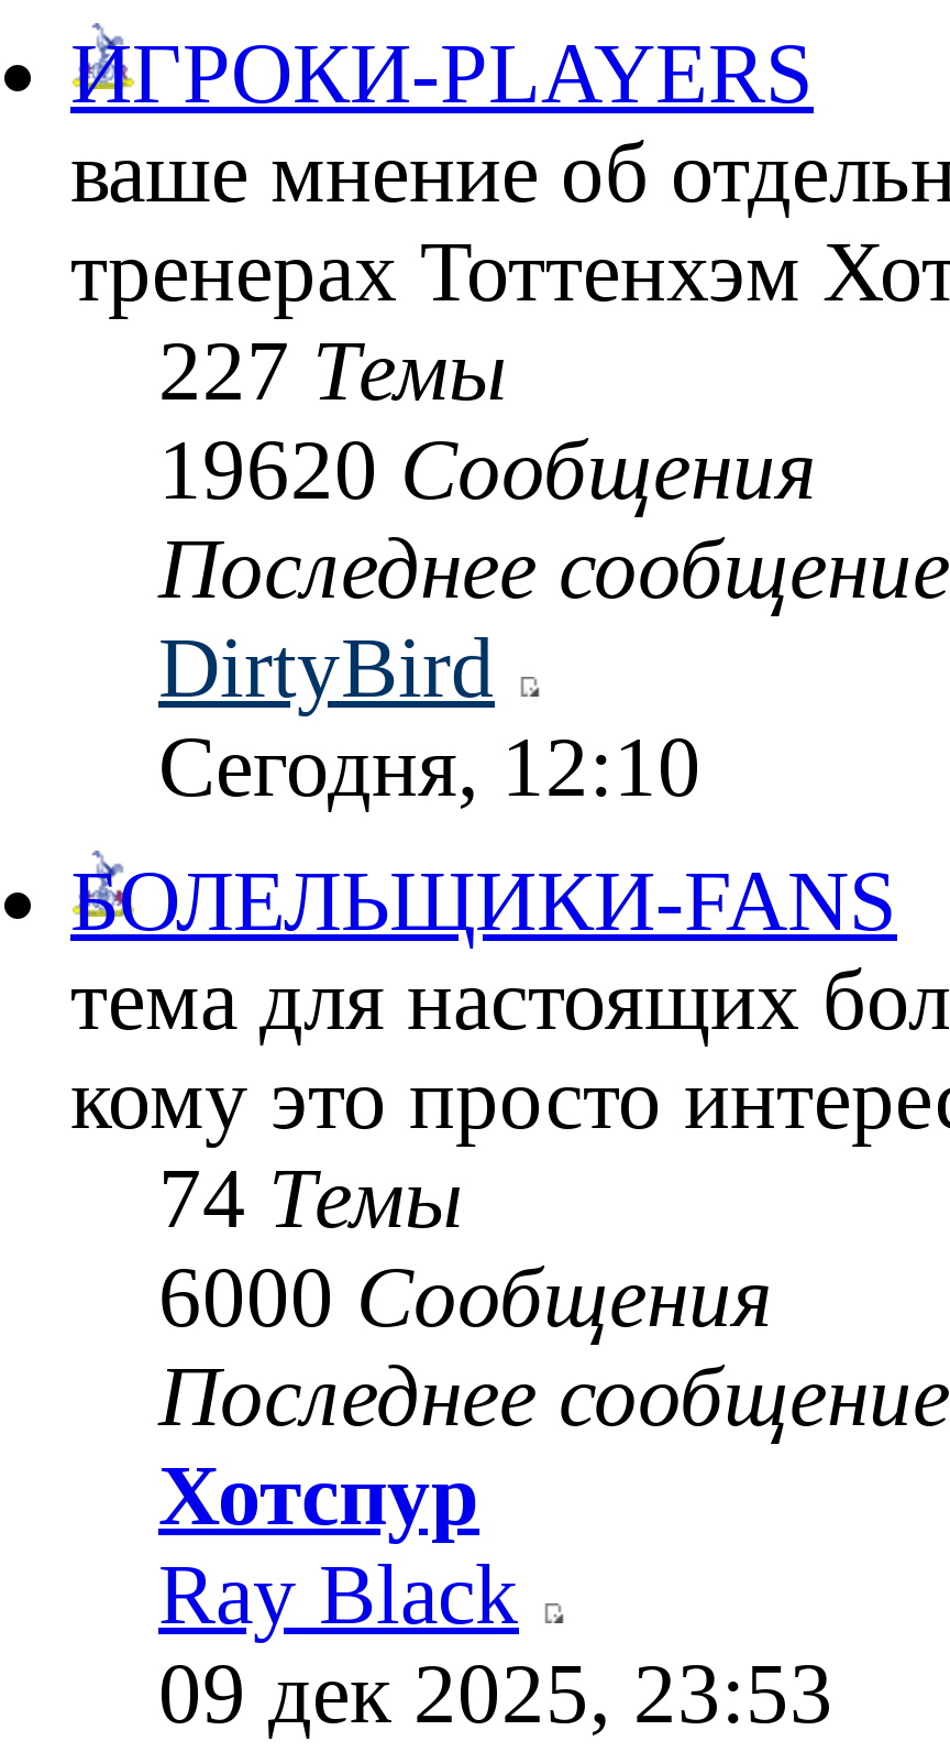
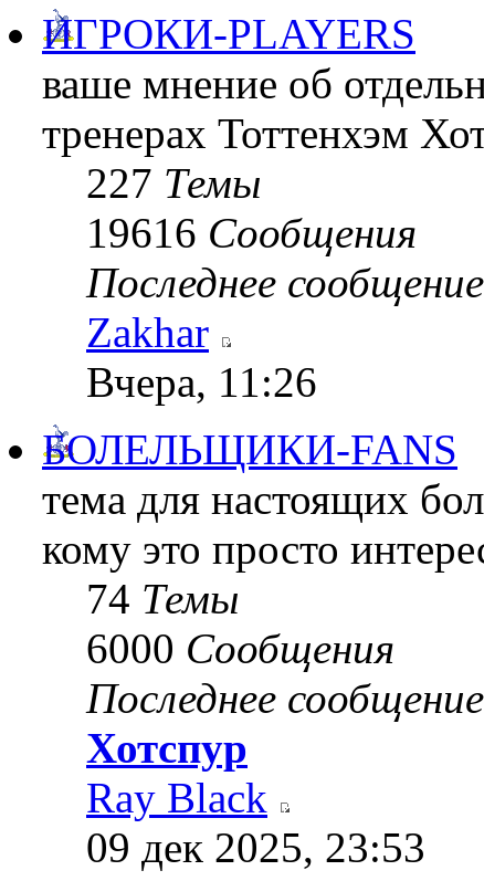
- 19620 Сообщения
+ 19616 Сообщения

- DirtyBird
- Сегодня, 12:10
+ Zakhar
+ Вчера, 11:26
